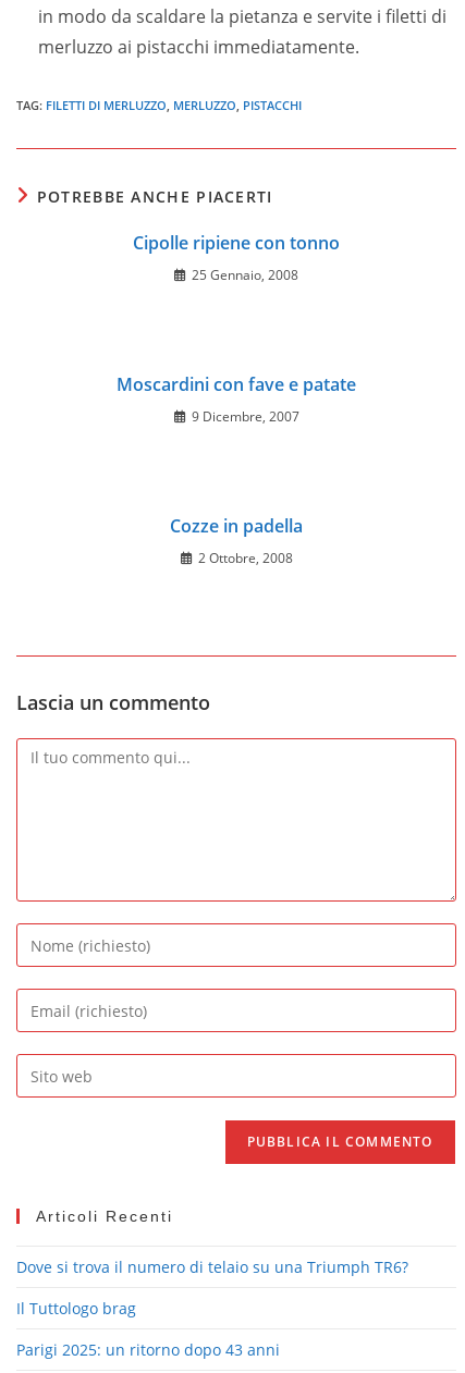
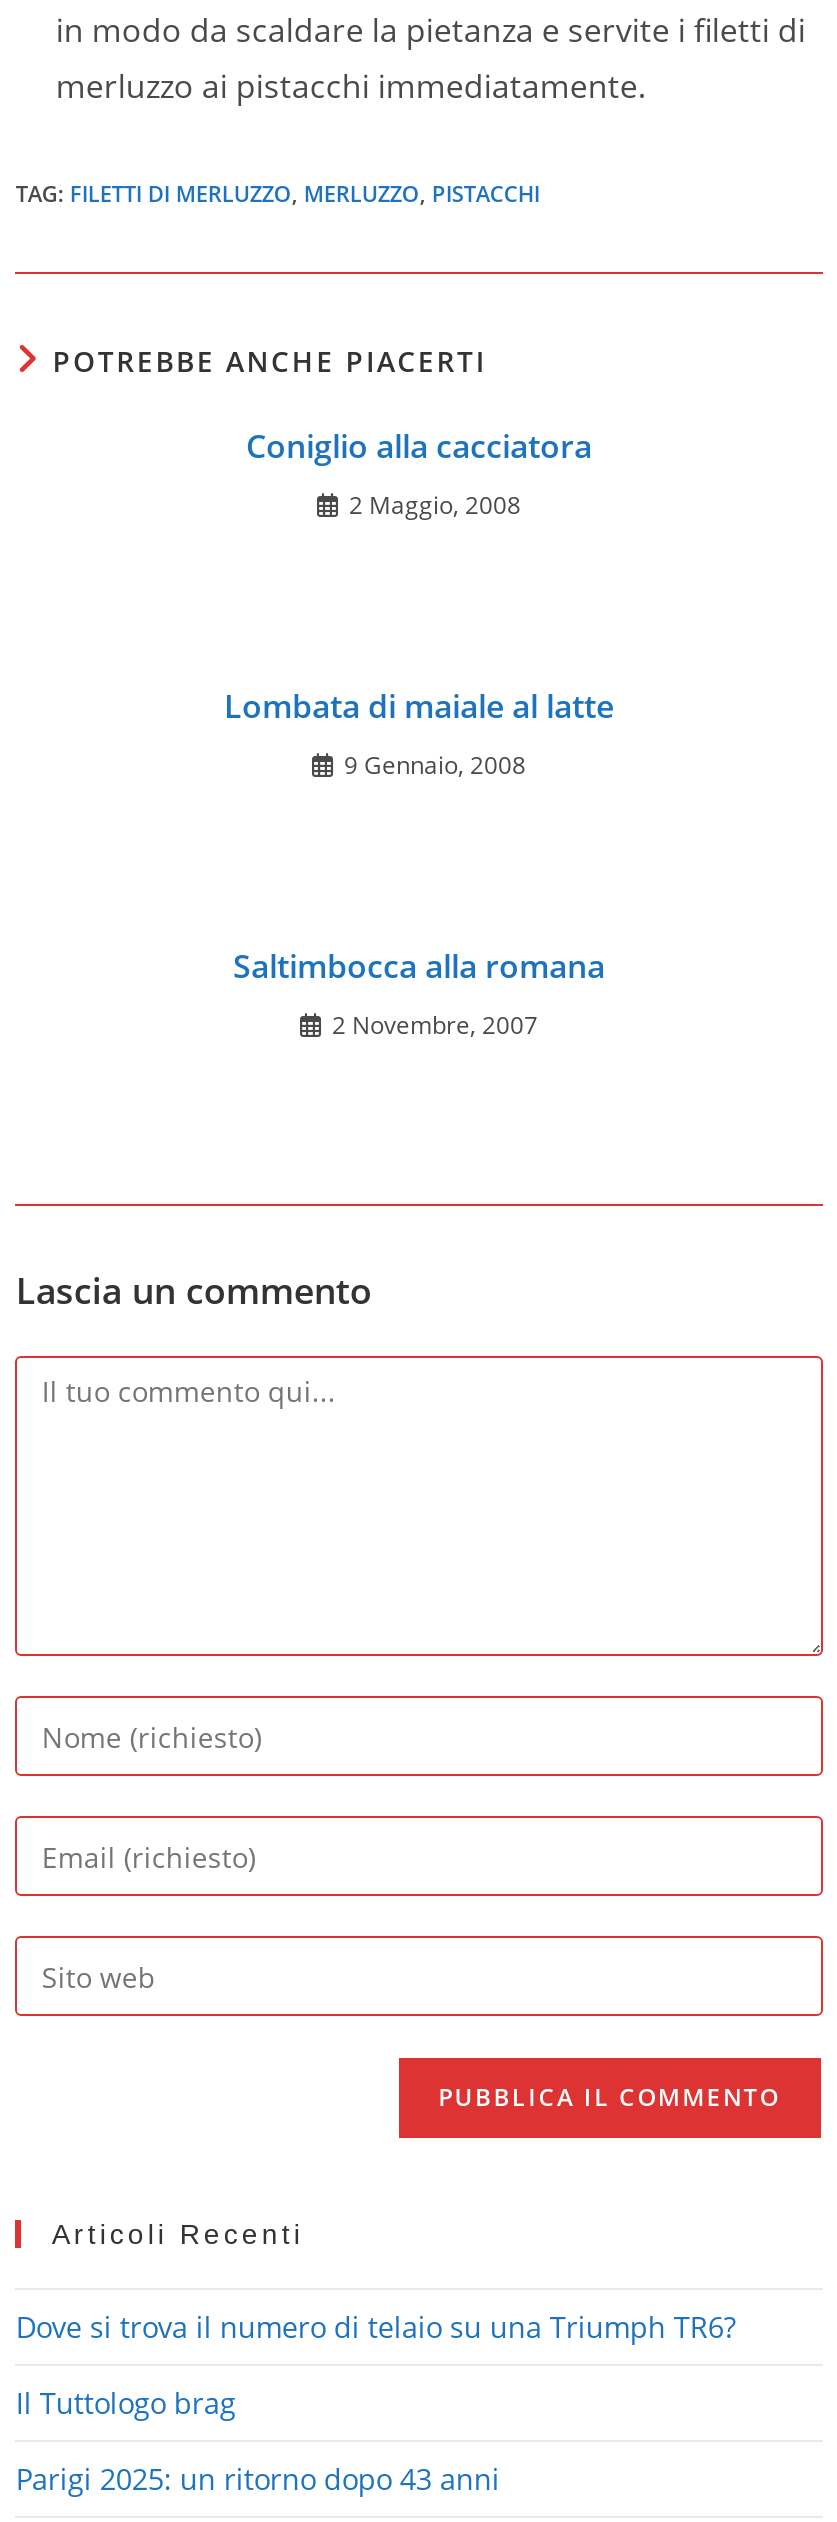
- Cipolle ripiene con tonno
+ Coniglio alla cacciatora

- 25 Gennaio, 2008
+ 2 Maggio, 2008

- Moscardini con fave e patate
+ Lombata di maiale al latte

- 9 Dicembre, 2007
+ 9 Gennaio, 2008

- Cozze in padella
+ Saltimbocca alla romana

- 2 Ottobre, 2008
+ 2 Novembre, 2007
